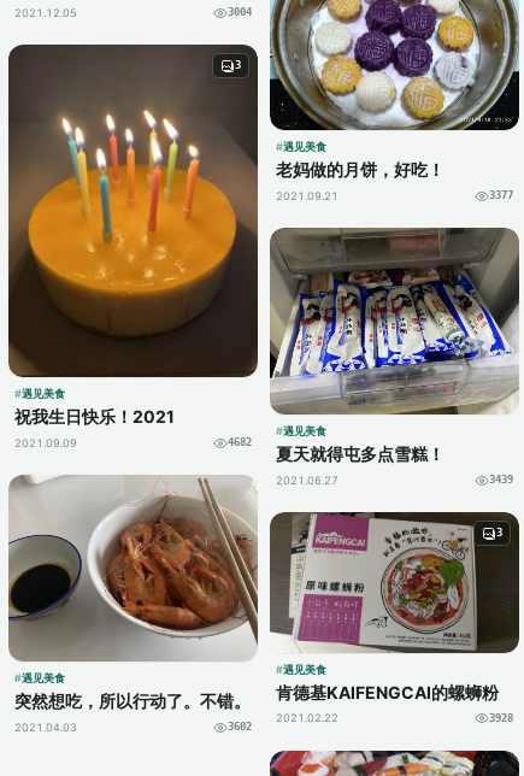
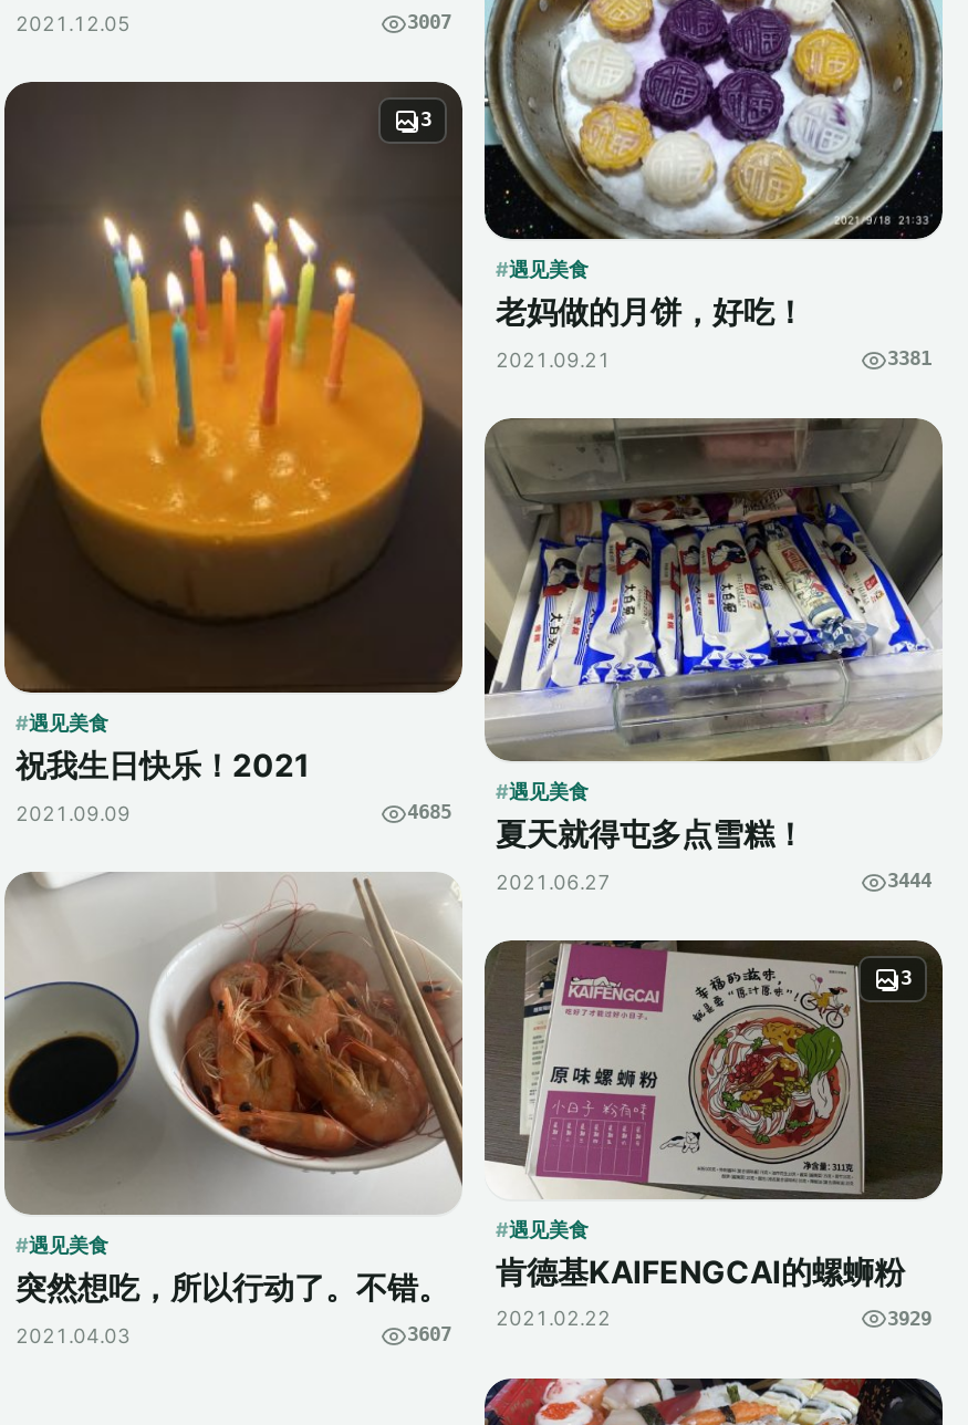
- 3004
+ 3007

- 3377
+ 3381

- 4682
+ 4685

- 3439
+ 3444

- 3928
+ 3929

- 3602
+ 3607
